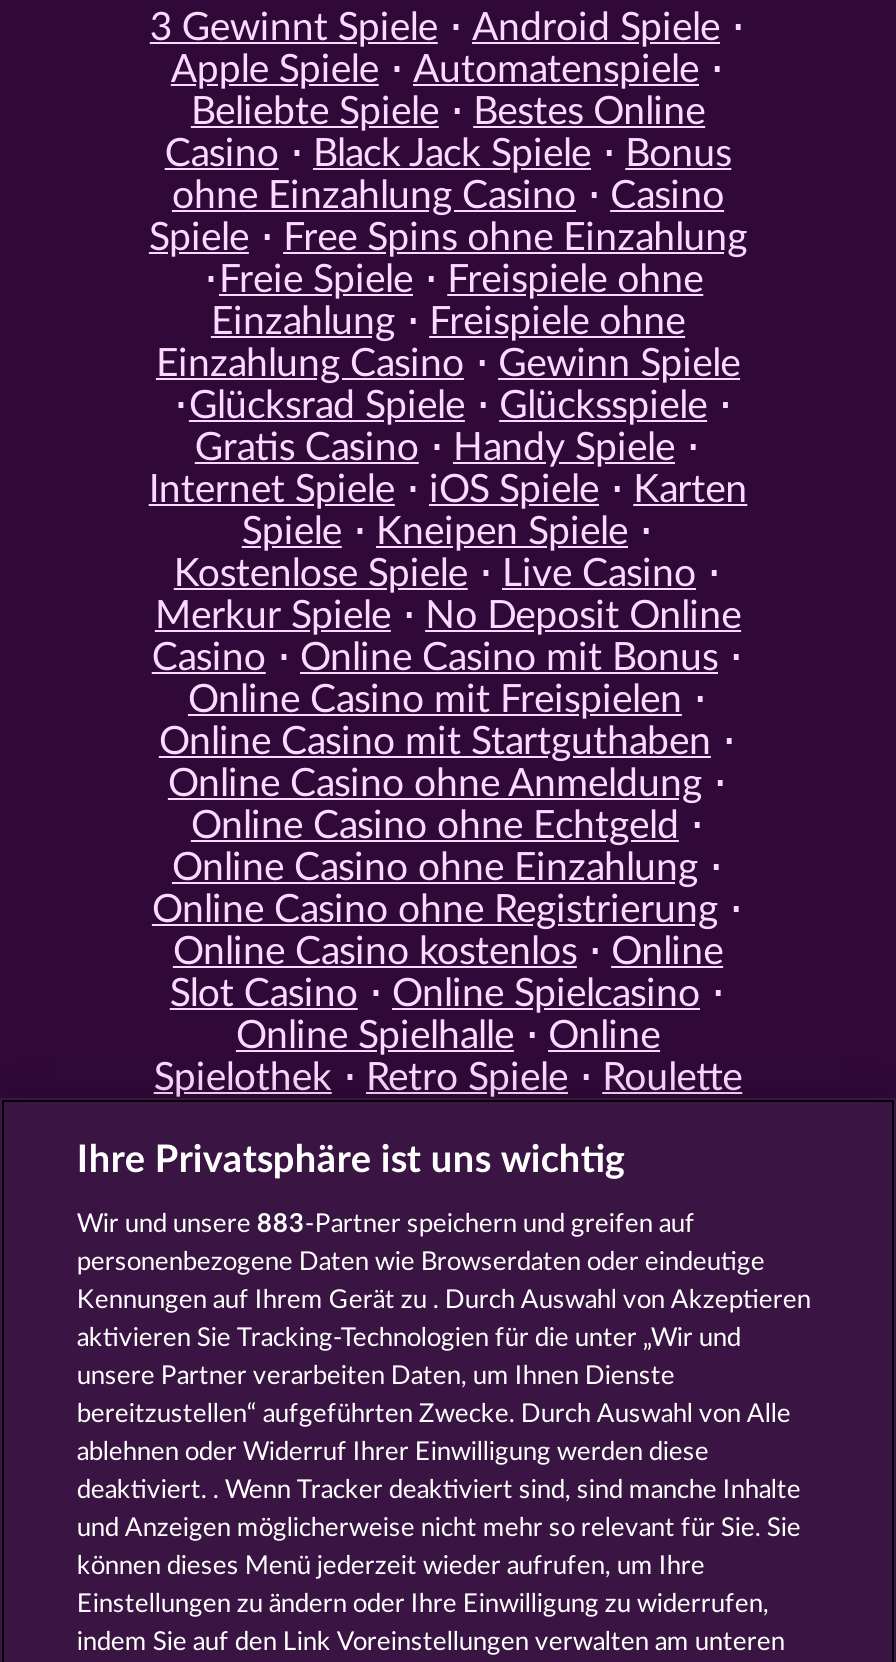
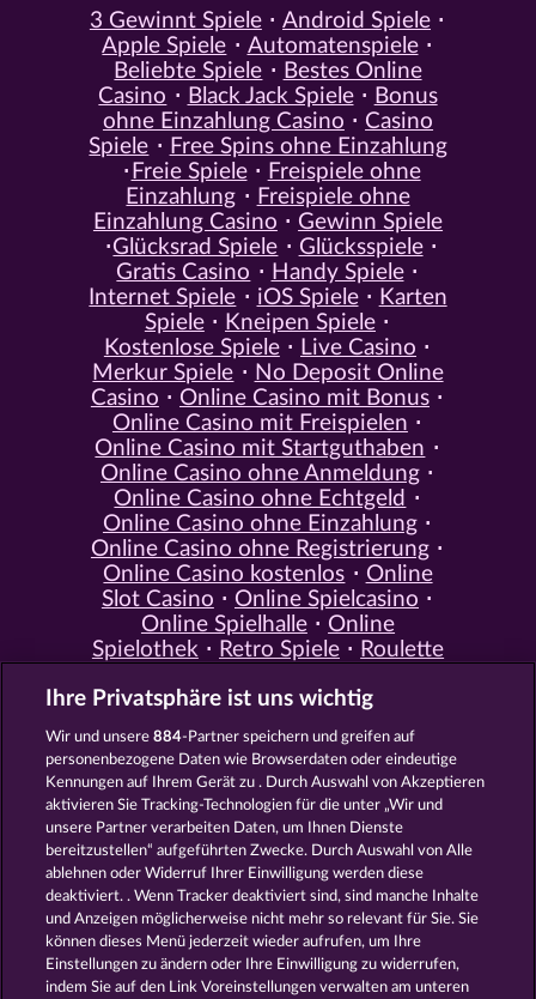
- Wir und unsere 883-Partner speichern und greifen auf
+ Wir und unsere 884-Partner speichern und greifen auf
